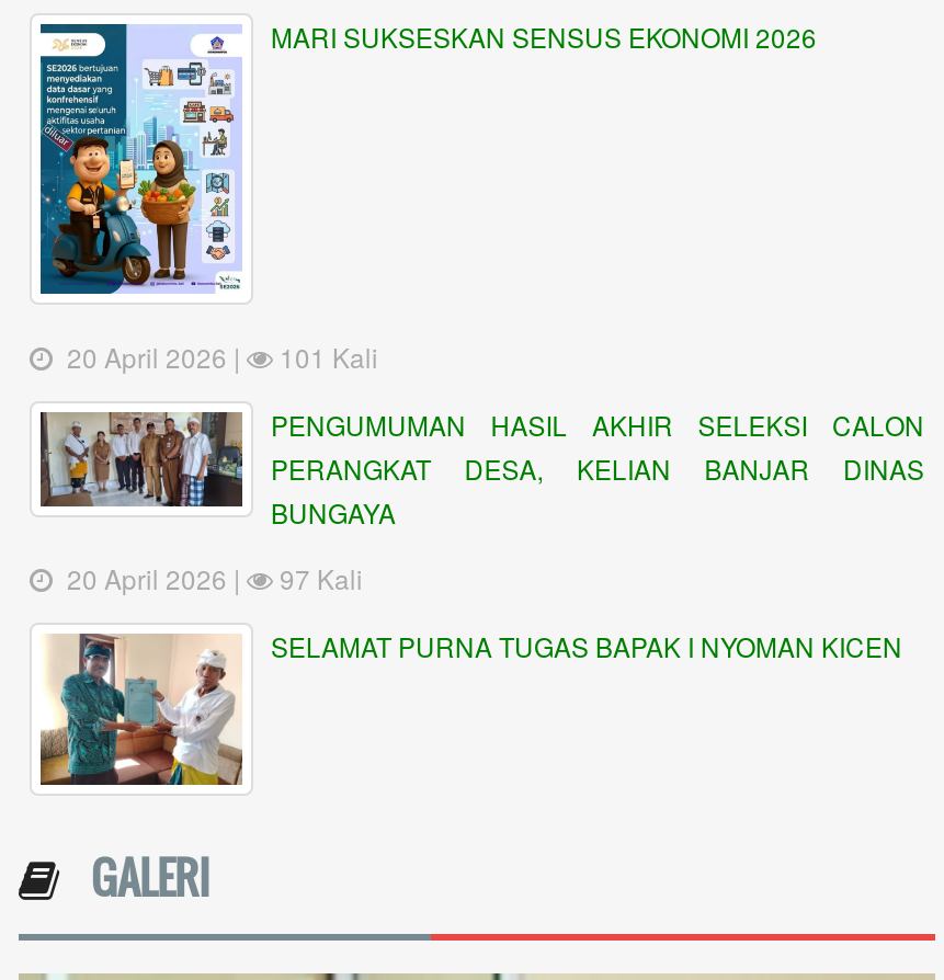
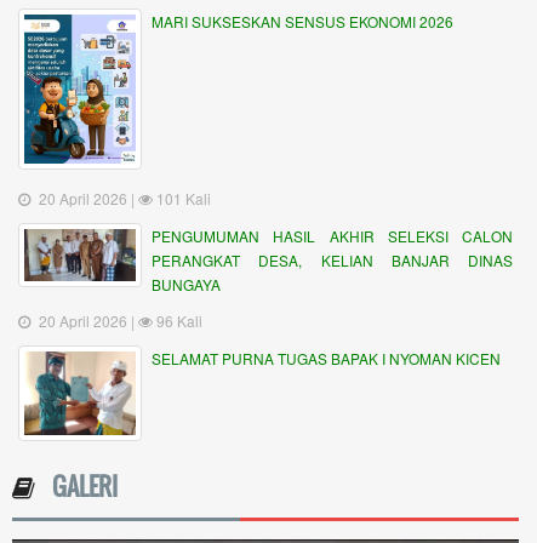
- 97 Kali
+ 96 Kali
